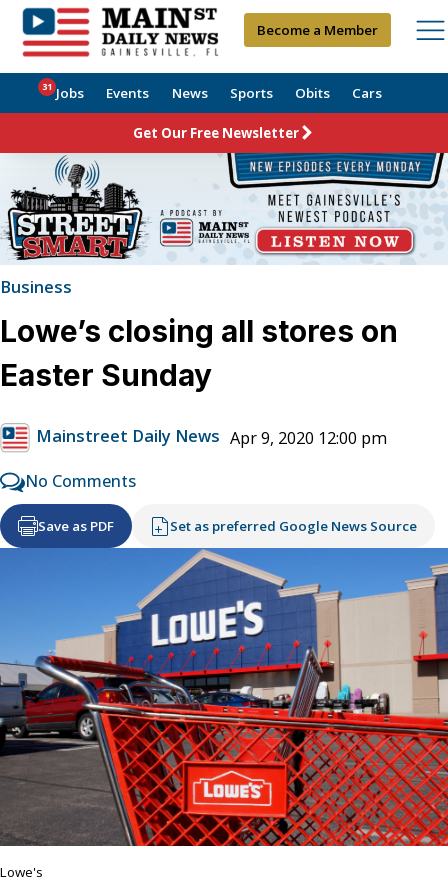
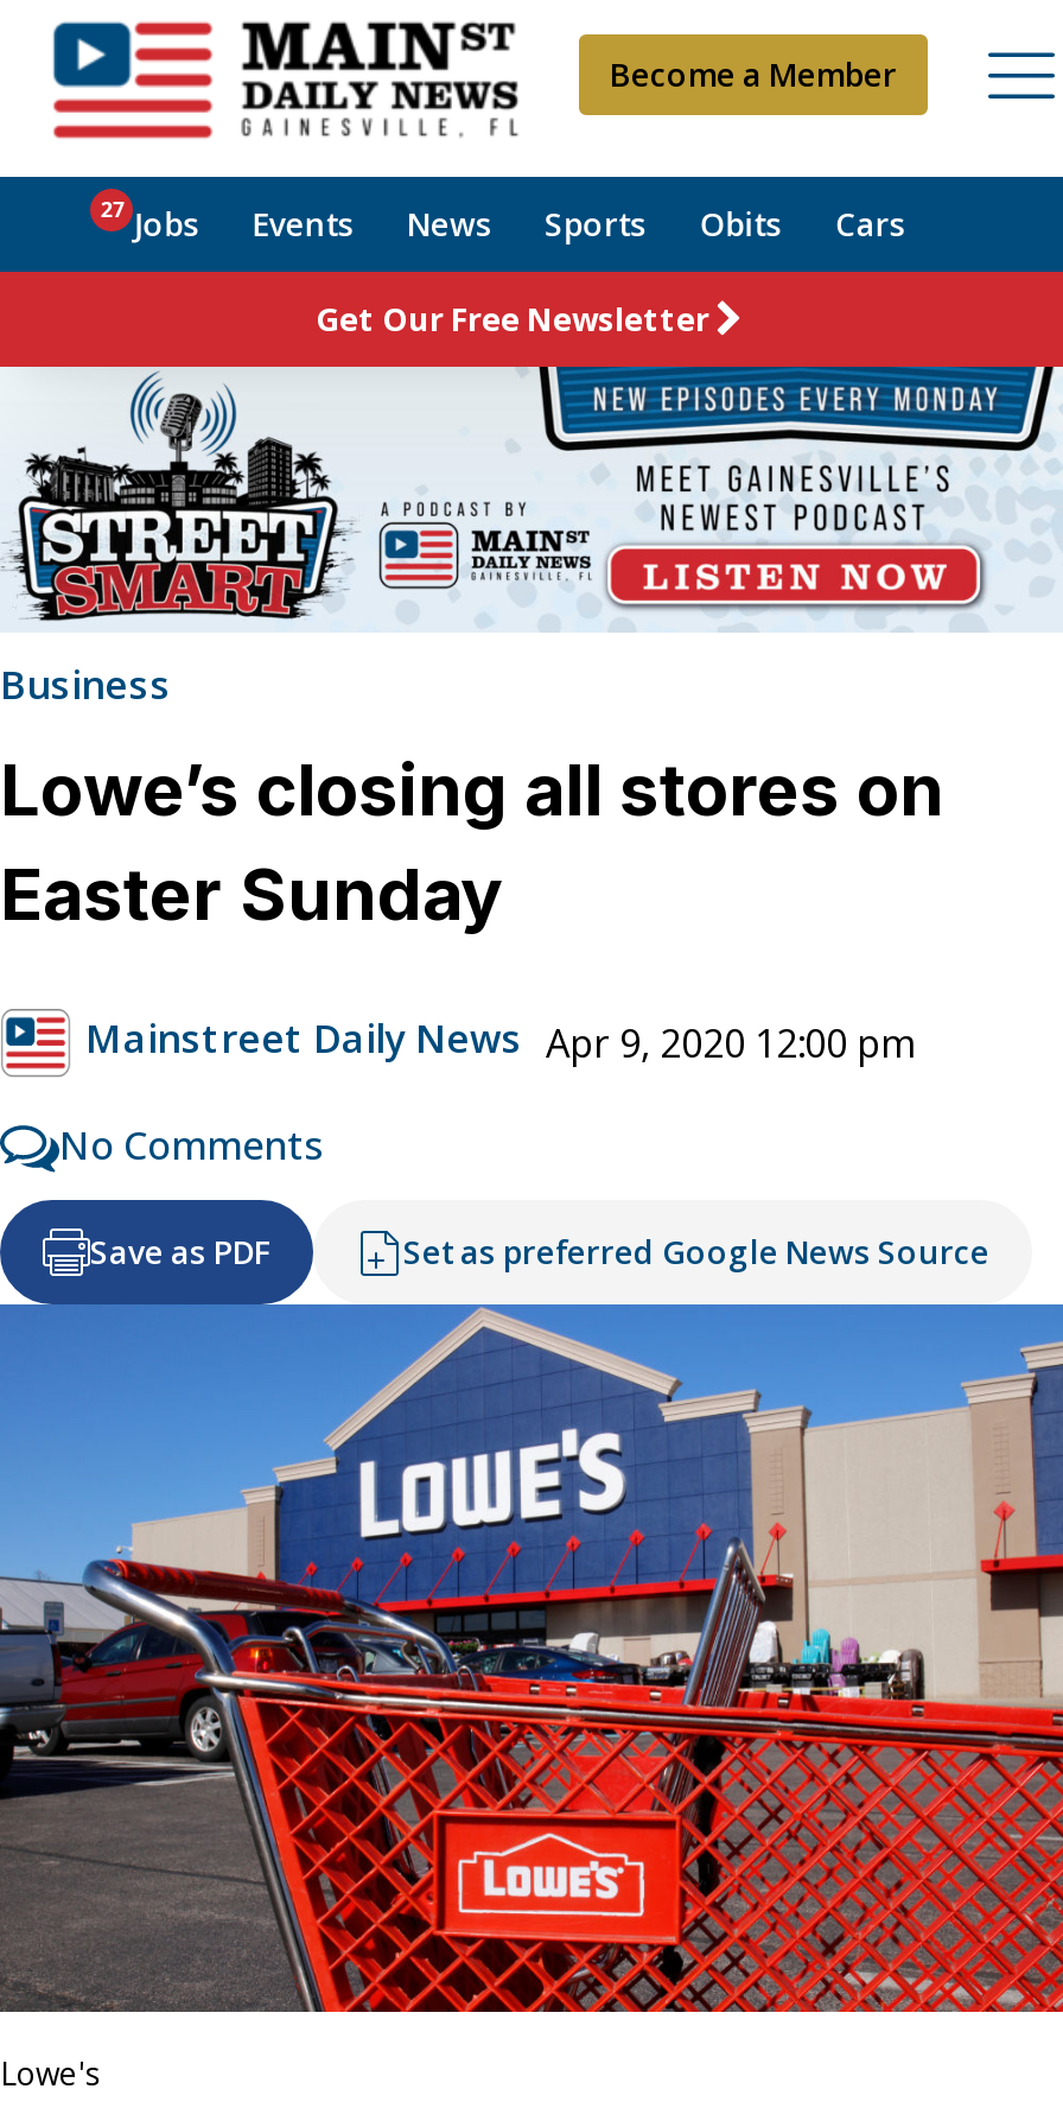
- 31 Jobs Events News Sports Obits Cars
+ 27 Jobs Events News Sports Obits Cars
